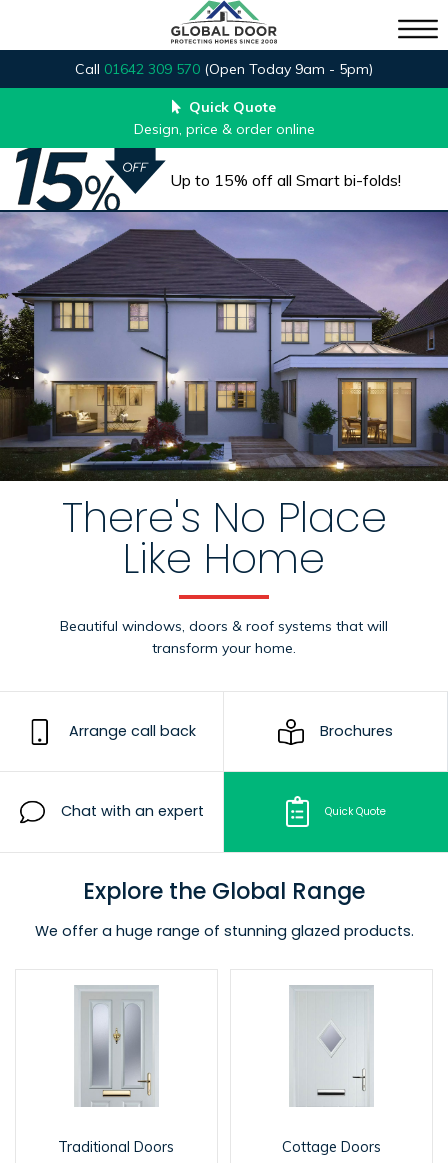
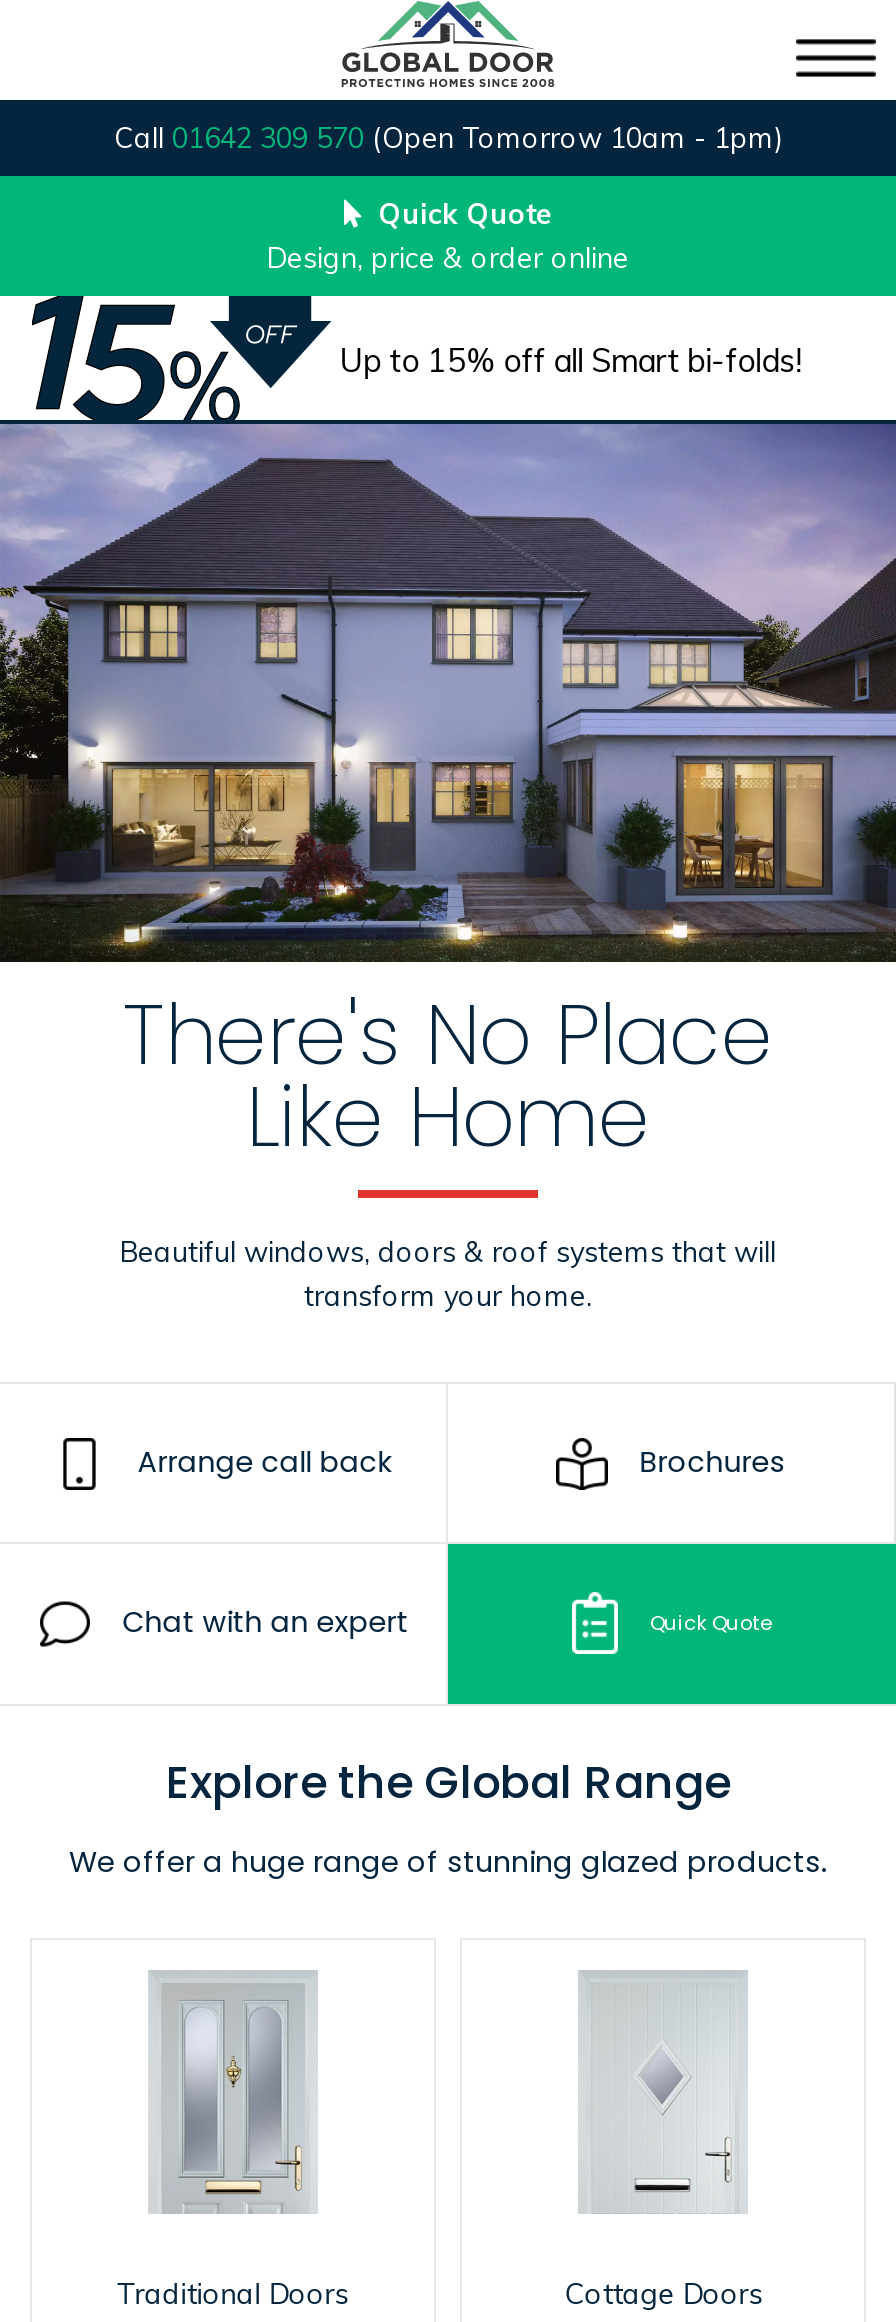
- Call 01642 309 570 (Open Today 9am - 5pm)
+ Call 01642 309 570 (Open Tomorrow 10am - 1pm)
